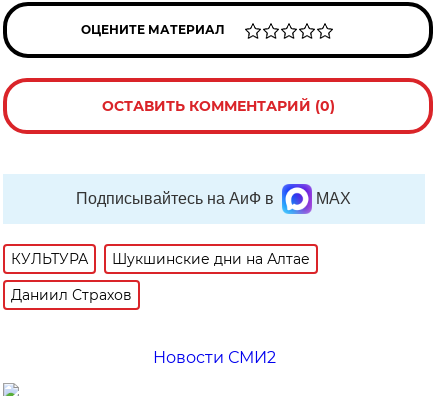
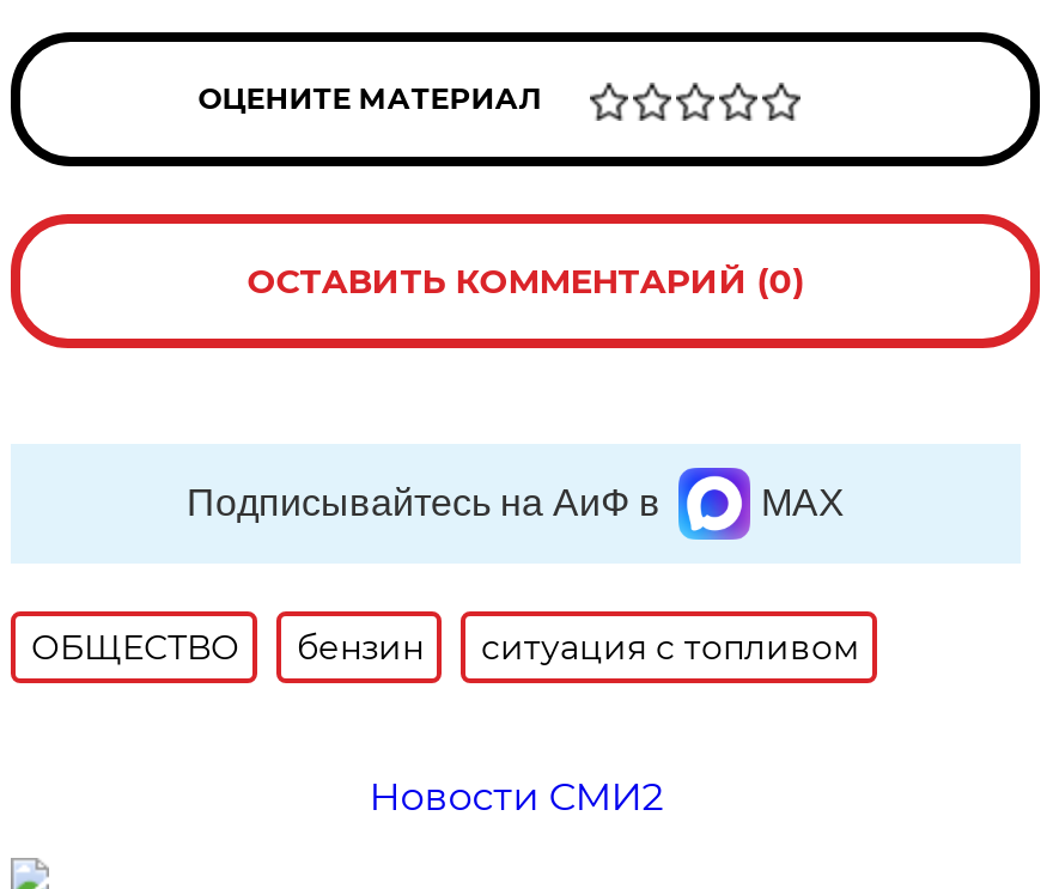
- КУЛЬТУРА
- Шукшинские дни на Алтае
- Даниил Страхов
+ ОБЩЕСТВО
+ бензин
+ ситуация с топливом
